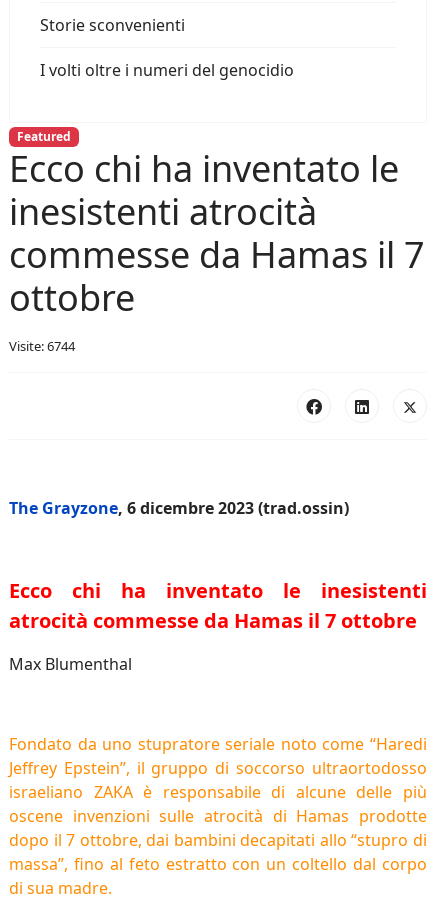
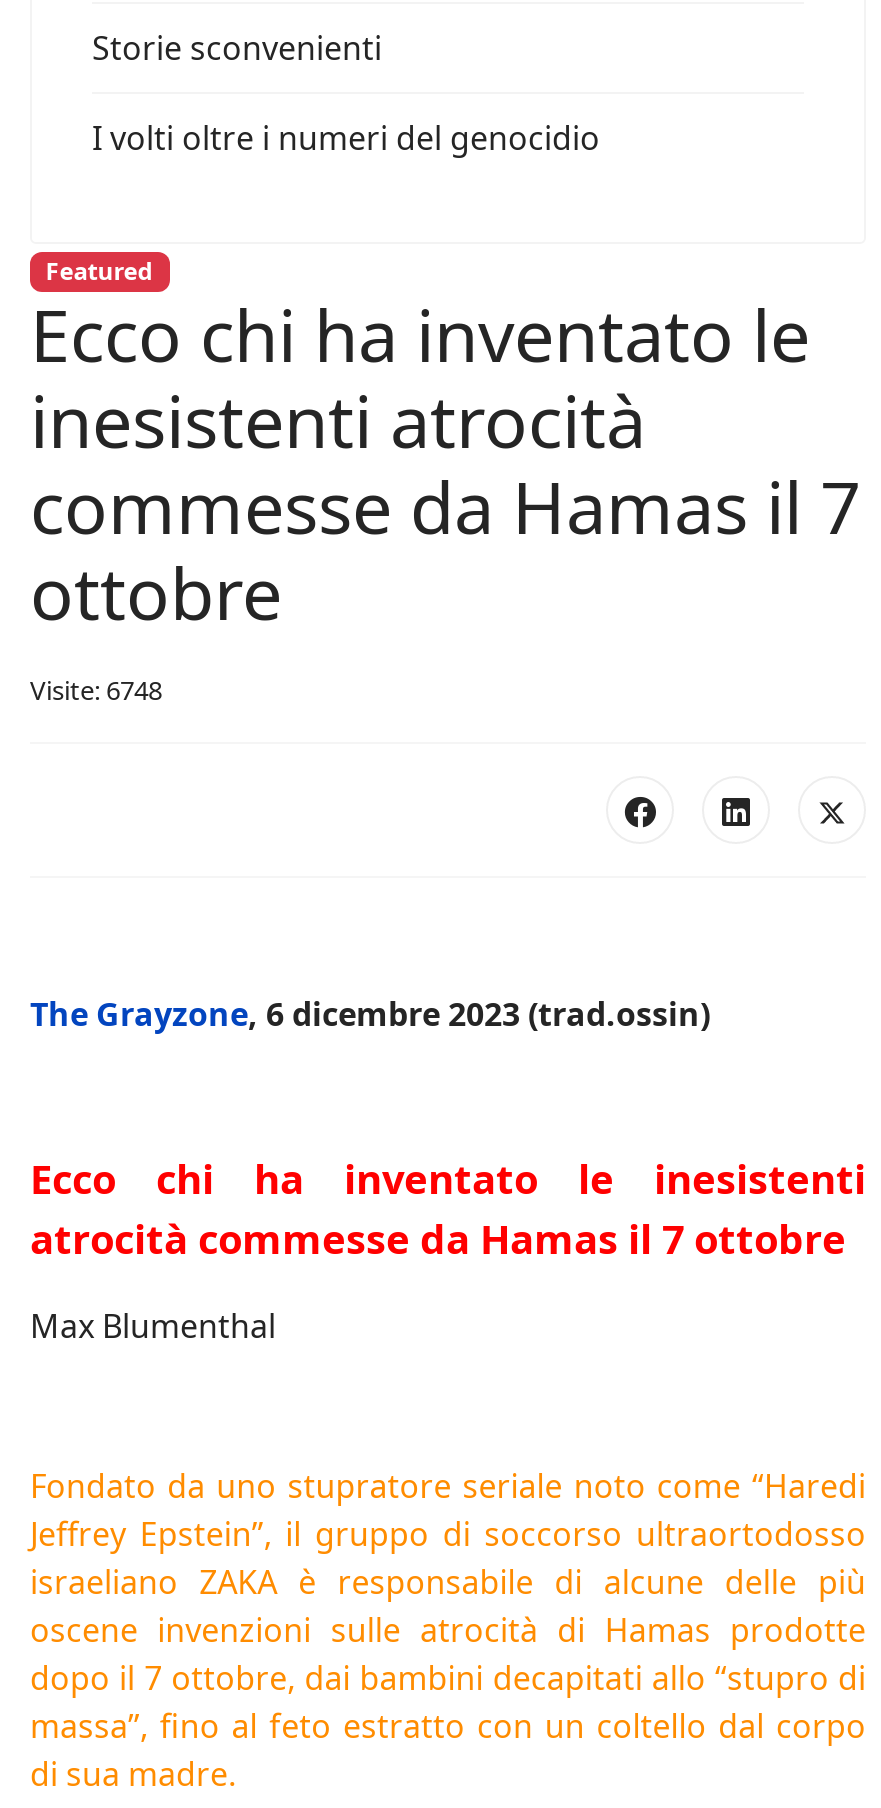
- Visite: 6744
+ Visite: 6748
